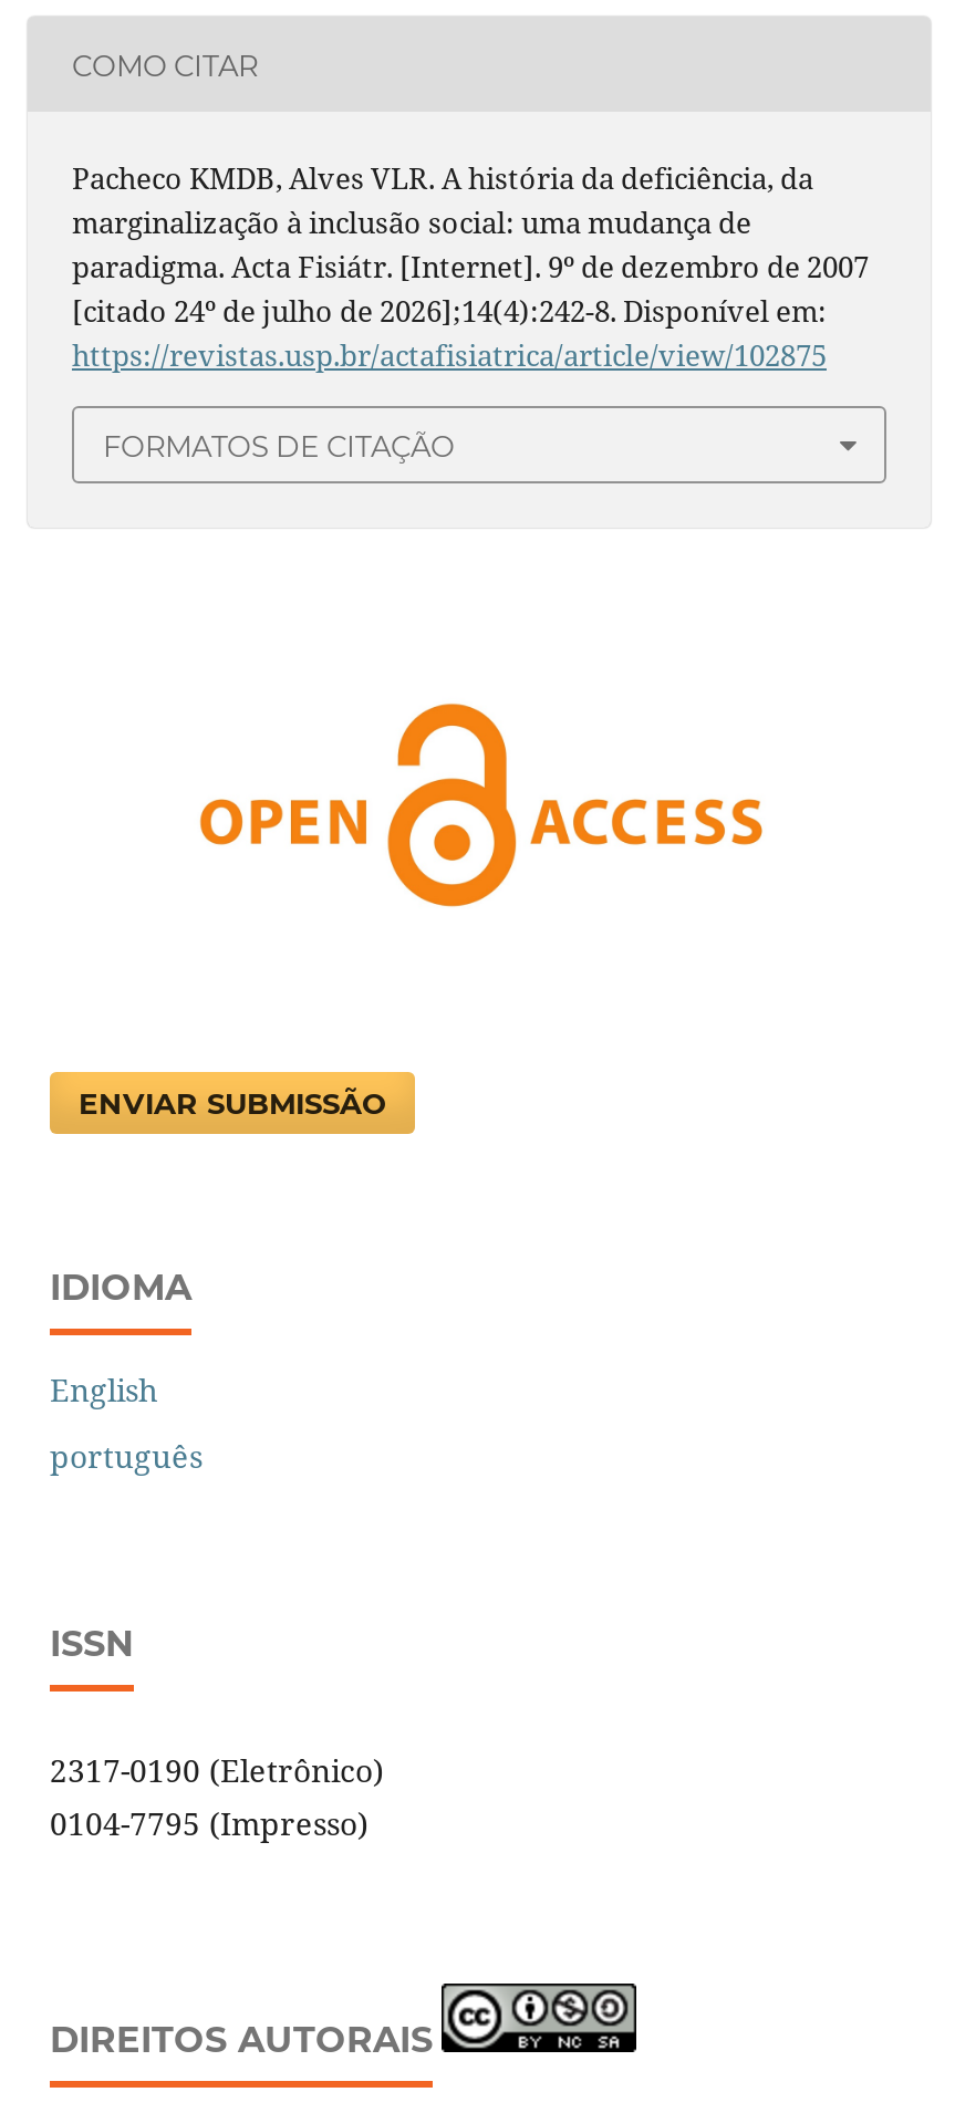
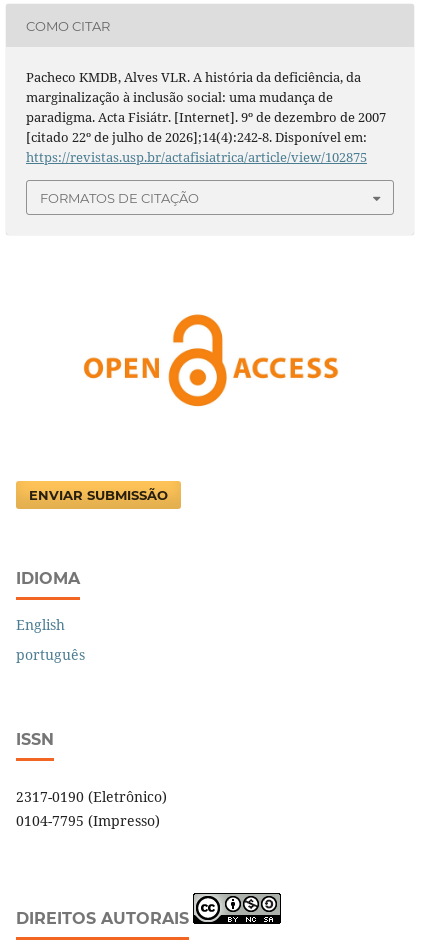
- [citado 24º de julho de 2026];14(4):242-8. Disponível em:
+ [citado 22º de julho de 2026];14(4):242-8. Disponível em:
